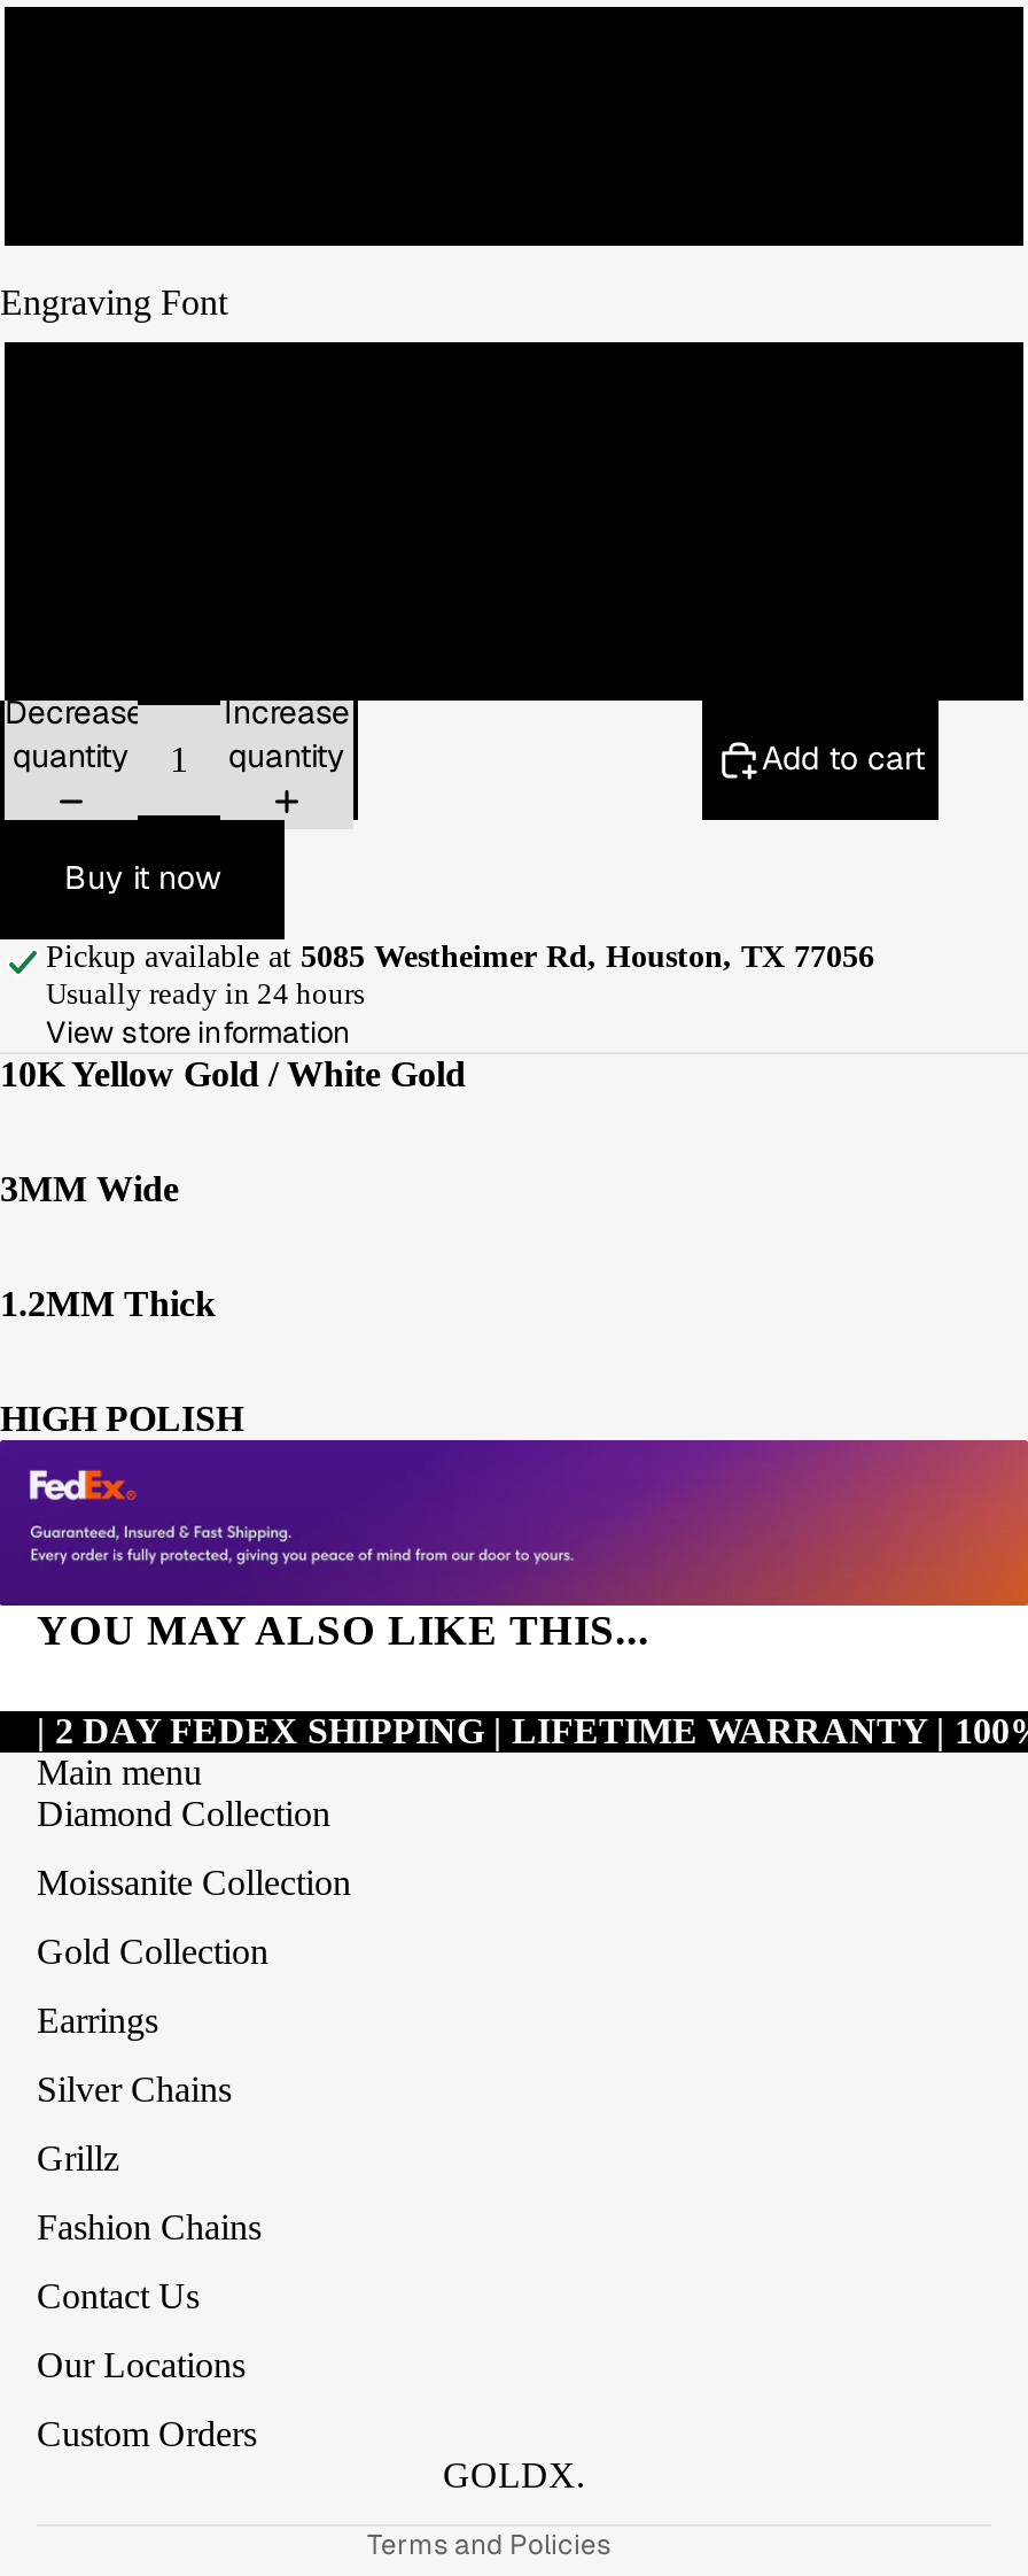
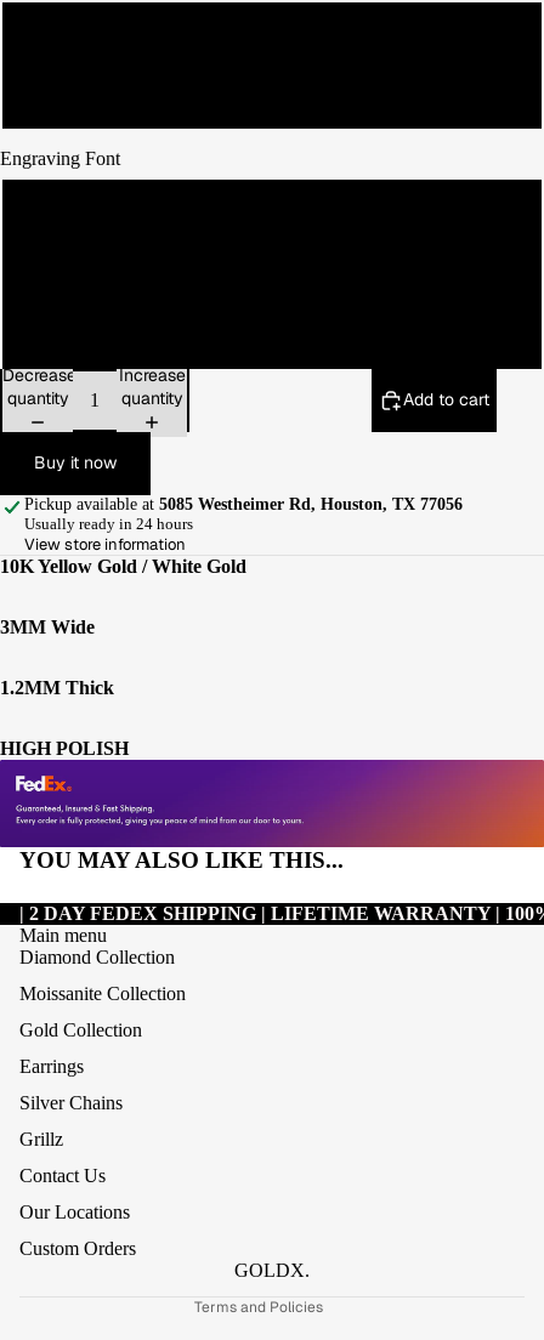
- Fashion Chains
